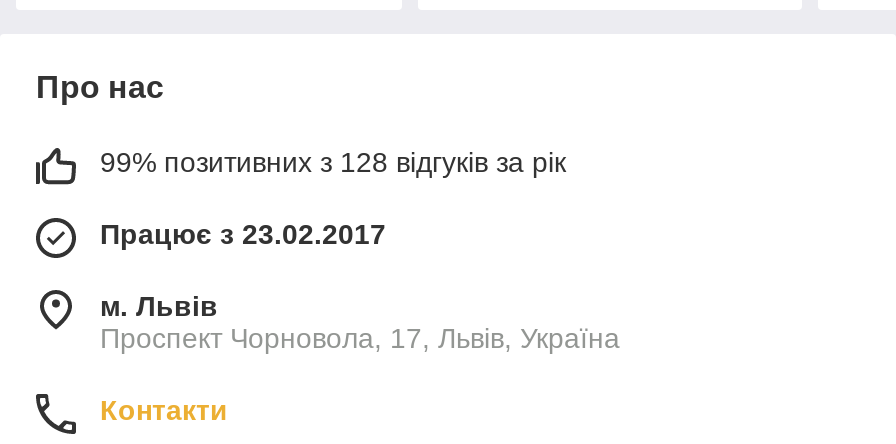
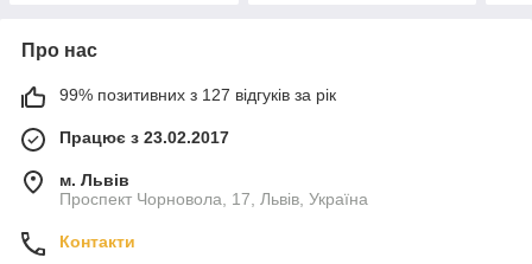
- 99% позитивних з 128 відгуків за рік
+ 99% позитивних з 127 відгуків за рік
